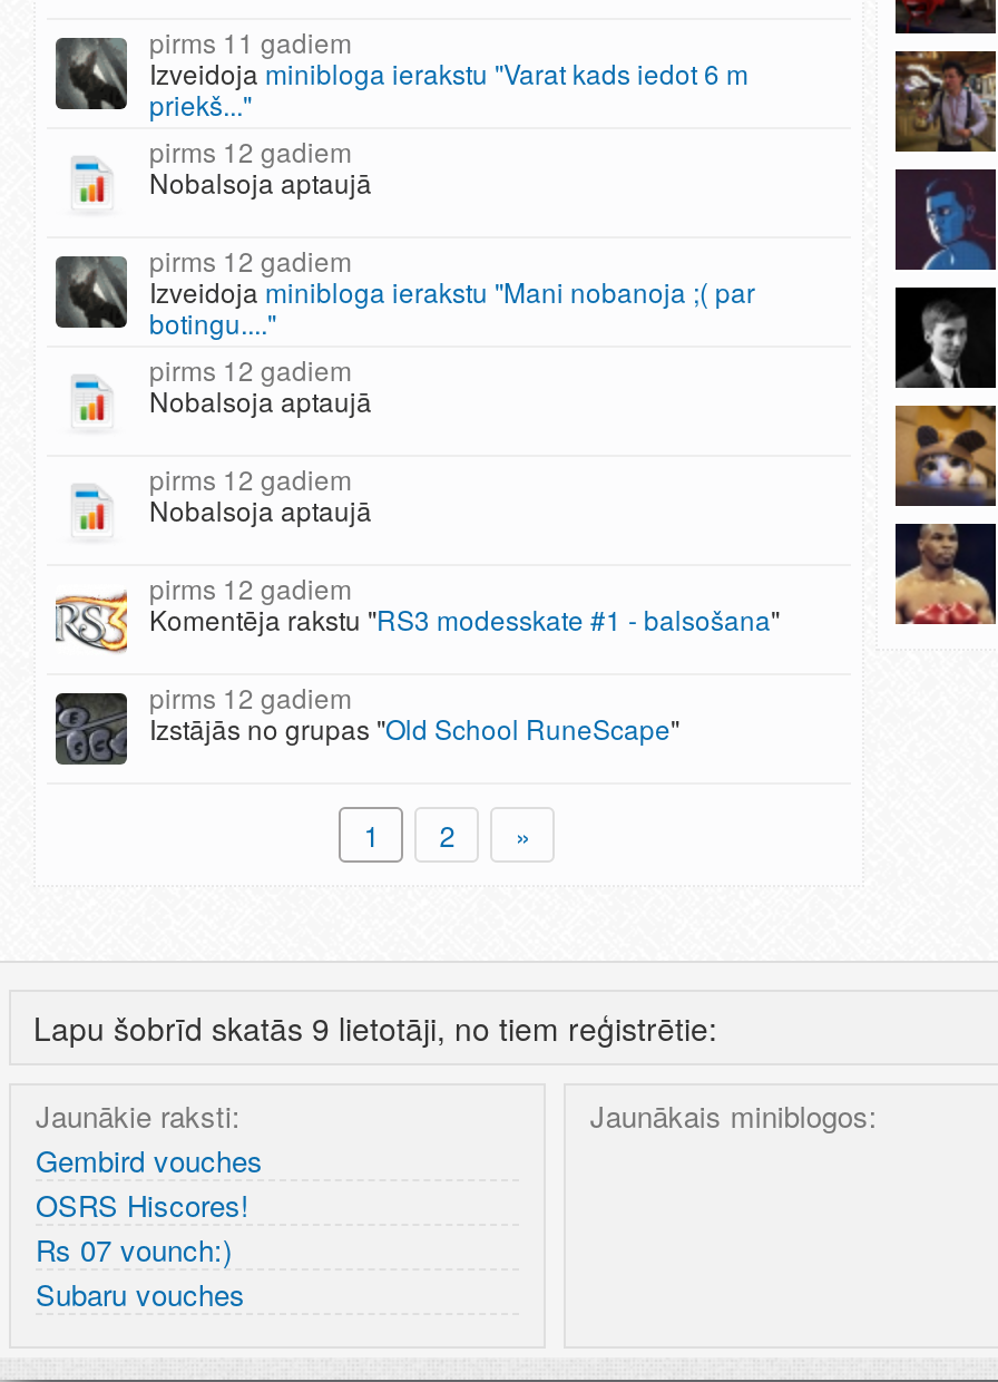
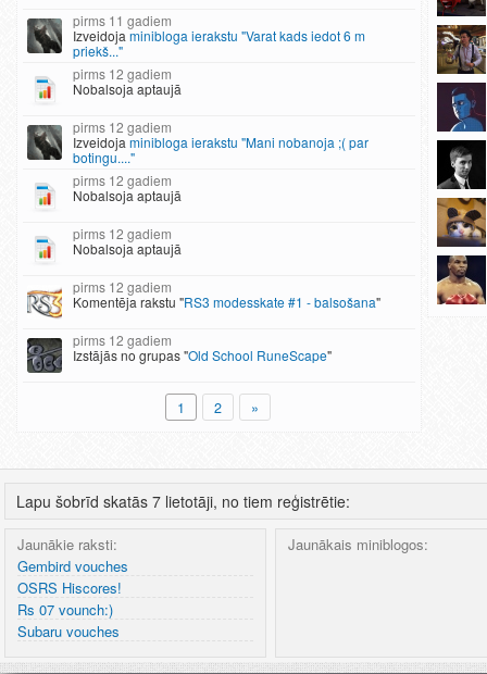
- Lapu šobrīd skatās 9 lietotāji, no tiem reģistrētie:
+ Lapu šobrīd skatās 7 lietotāji, no tiem reģistrētie:
